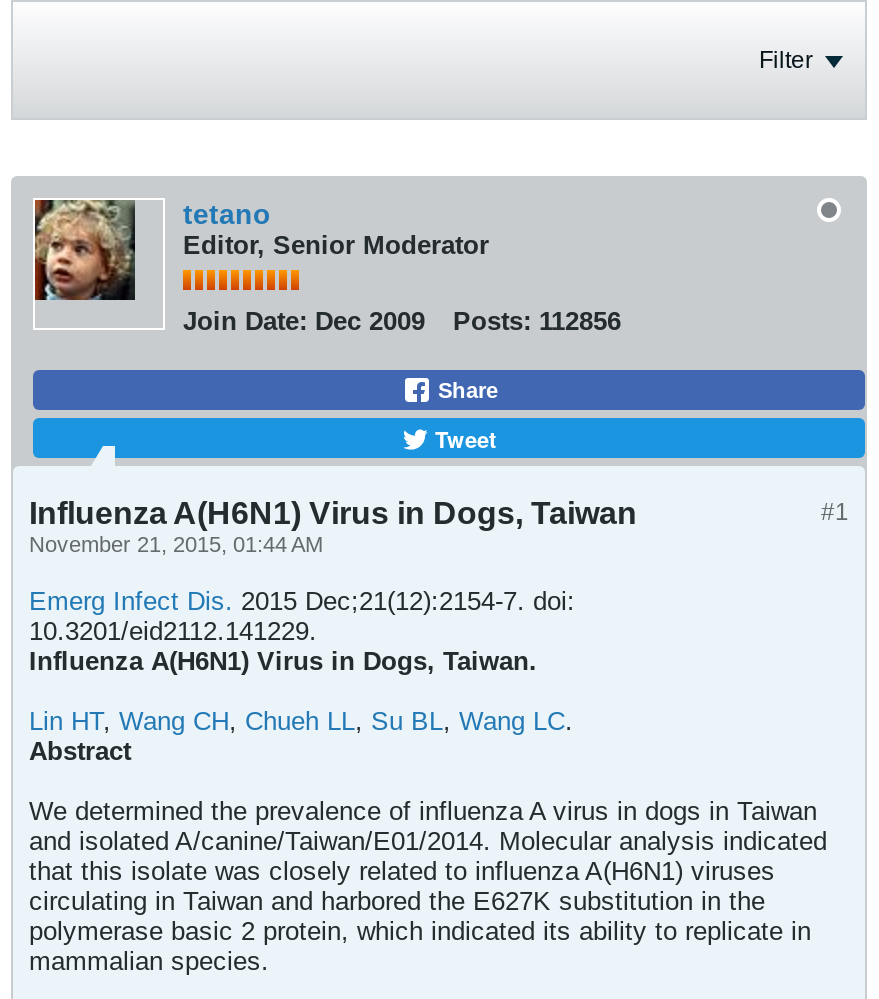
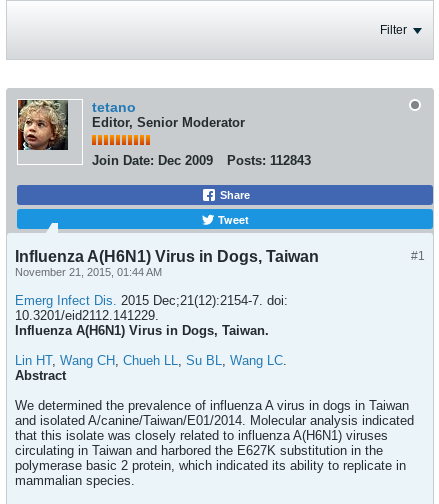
- Join Date: Dec 2009 Posts: 112856
+ Join Date: Dec 2009 Posts: 112843
